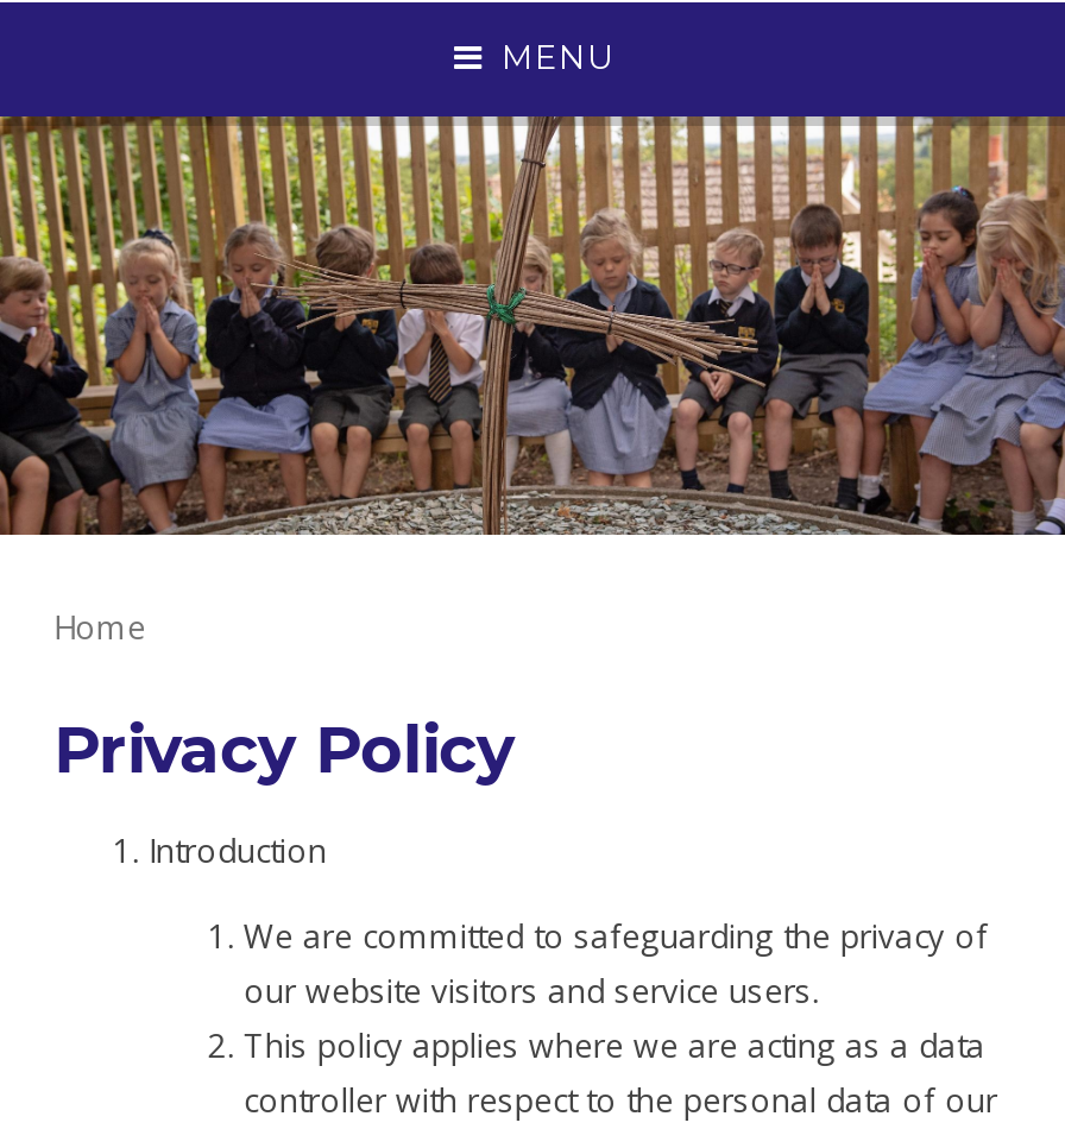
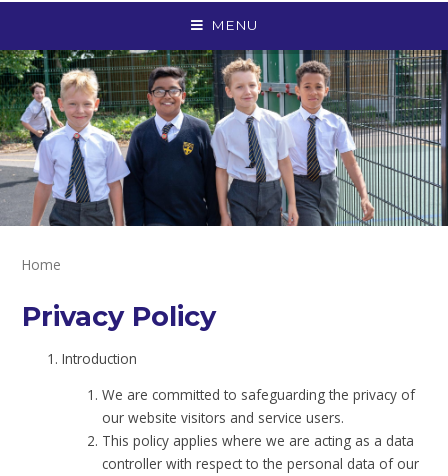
- [image]
+ [image]
